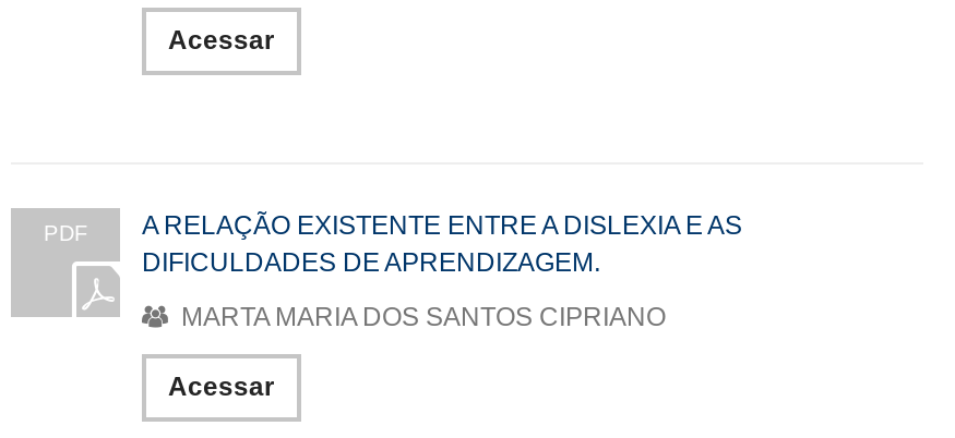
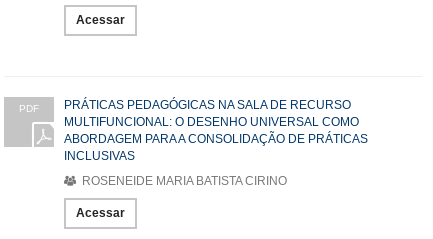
- A RELAÇÃO EXISTENTE ENTRE A DISLEXIA E AS
- DIFICULDADES DE APRENDIZAGEM.
+ PRÁTICAS PEDAGÓGICAS NA SALA DE RECURSO
+ MULTIFUNCIONAL: O DESENHO UNIVERSAL COMO
+ ABORDAGEM PARA A CONSOLIDAÇÃO DE PRÁTICAS
+ INCLUSIVAS

- MARTA MARIA DOS SANTOS CIPRIANO
+ ROSENEIDE MARIA BATISTA CIRINO
